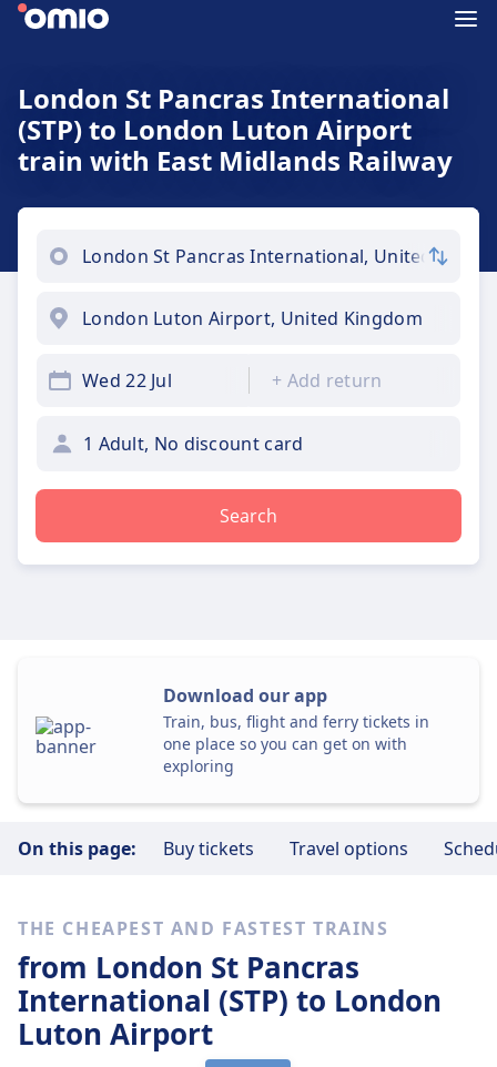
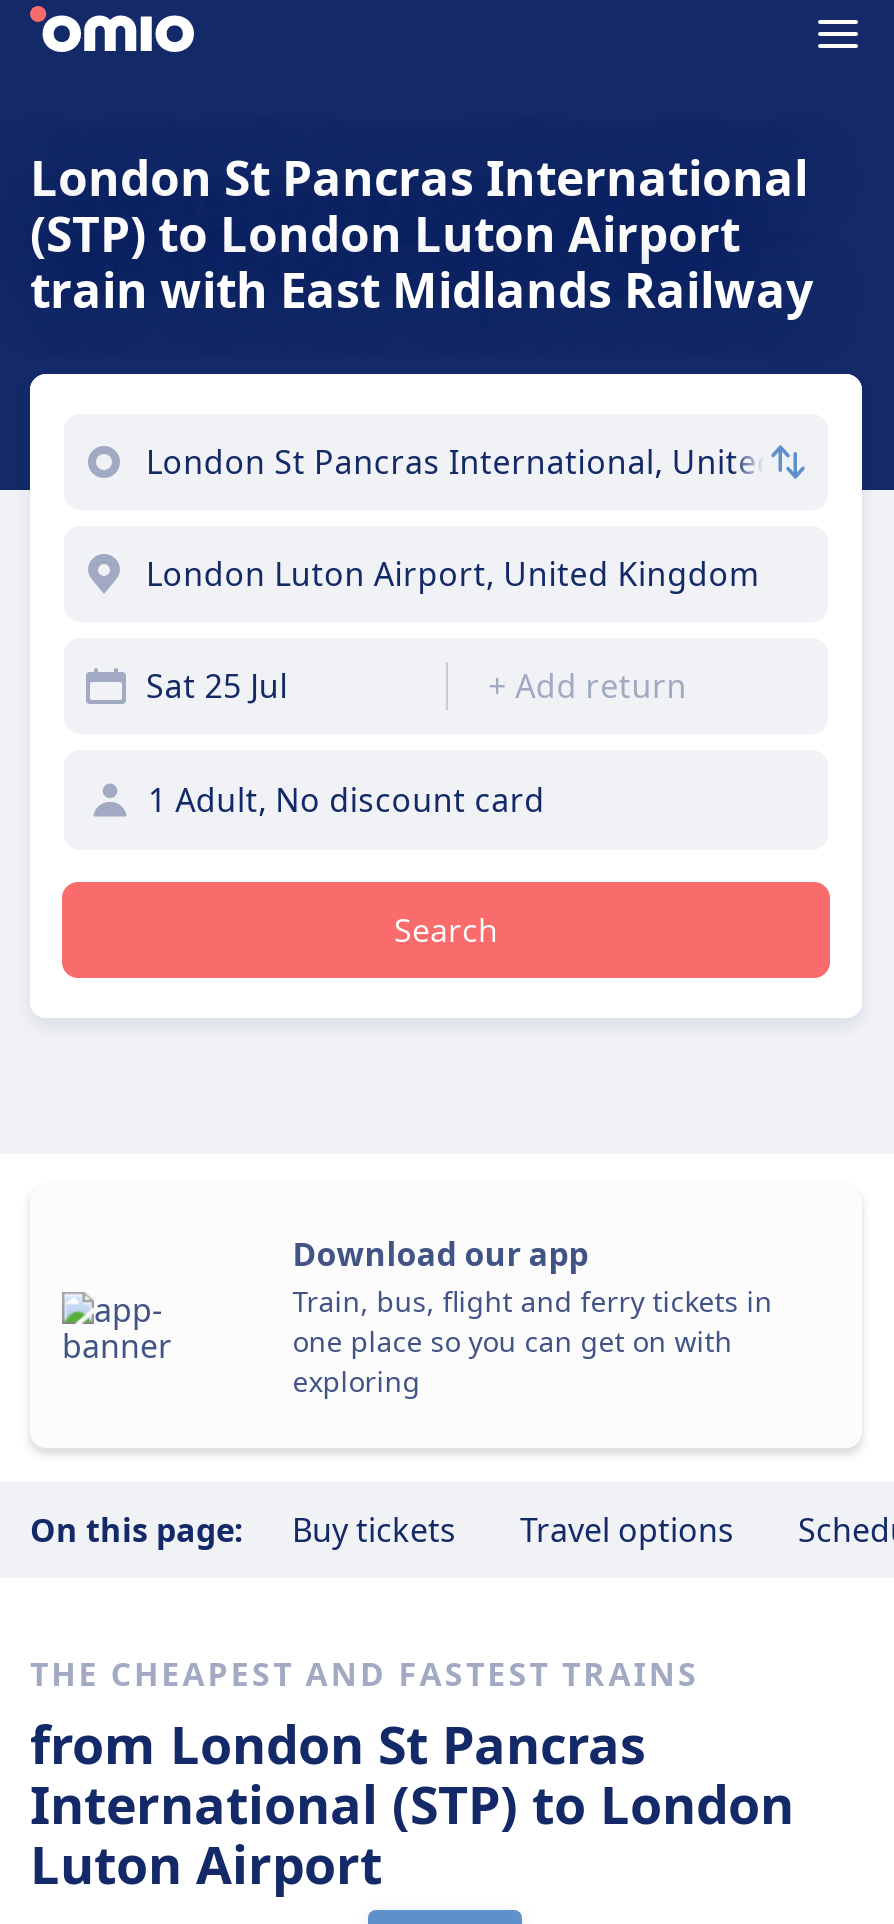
- Wed 22 Jul
+ Sat 25 Jul
